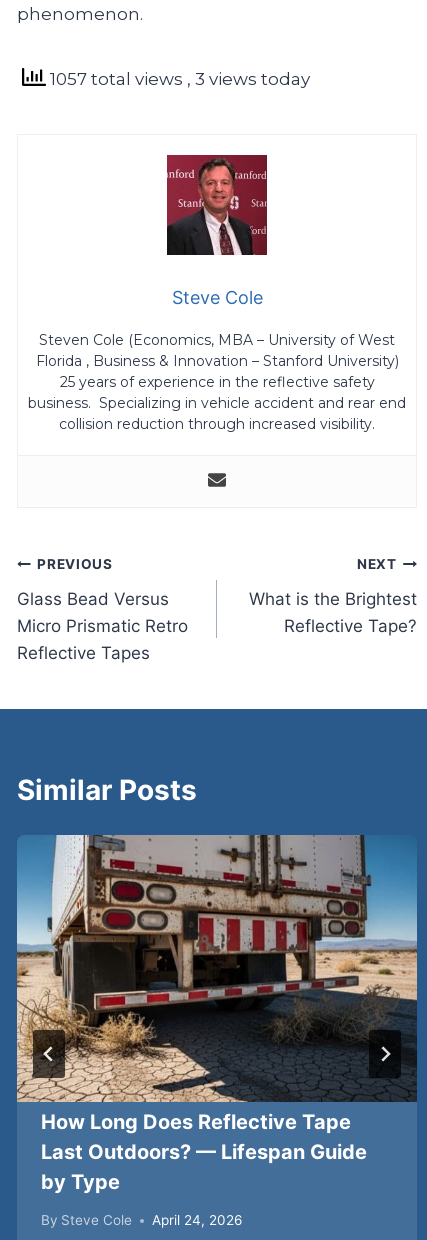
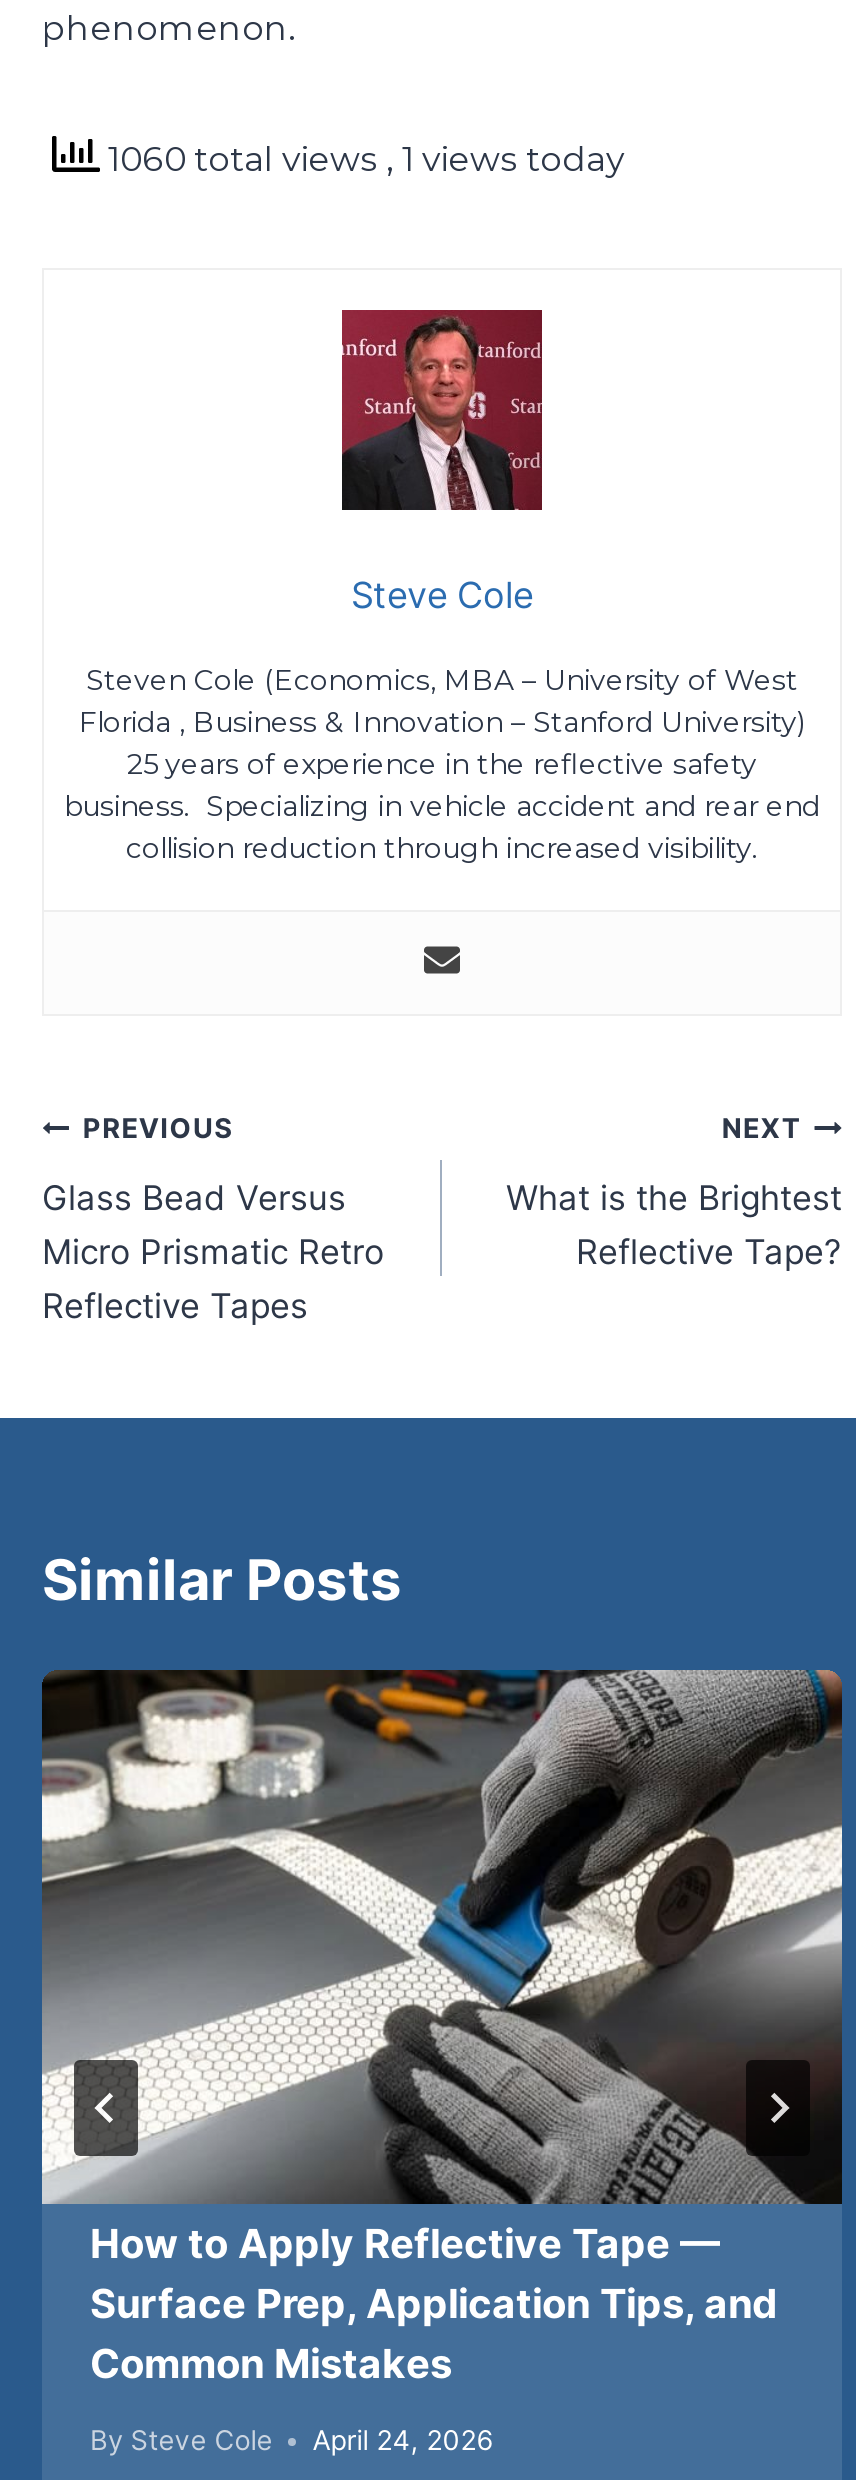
- 1057 total views, 3 views today
+ 1060 total views, 1 views today

- [image]
- How Long Does Reflective Tape
- Last Outdoors? — Lifespan Guide
- by Type
+ [image]
+ How to Apply Reflective Tape —
+ Surface Prep, Application Tips, and
+ Common Mistakes
